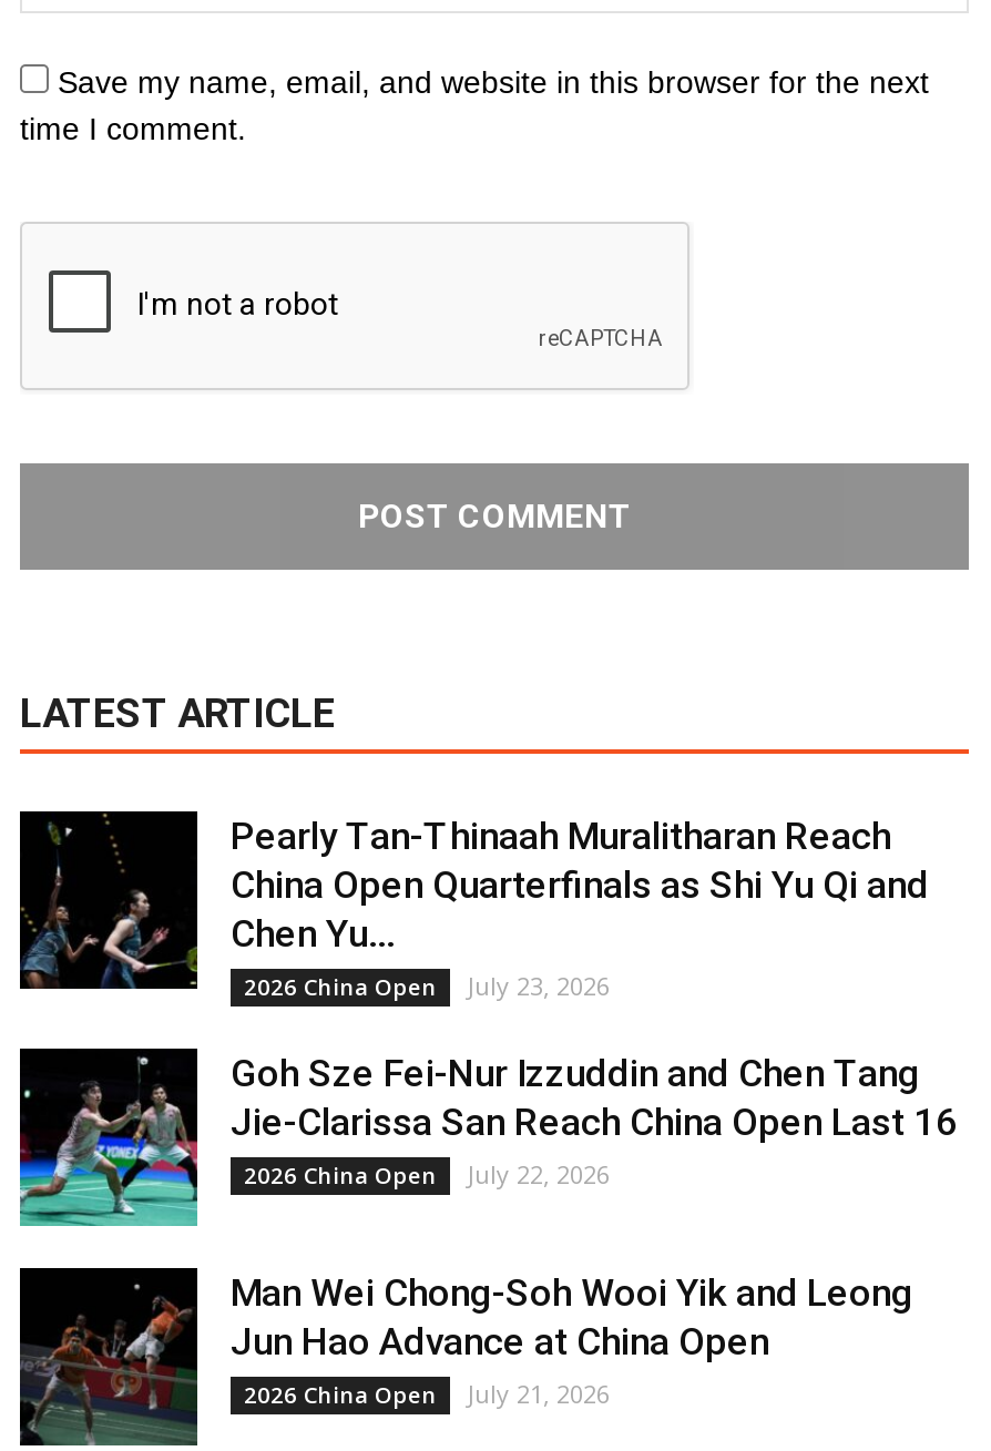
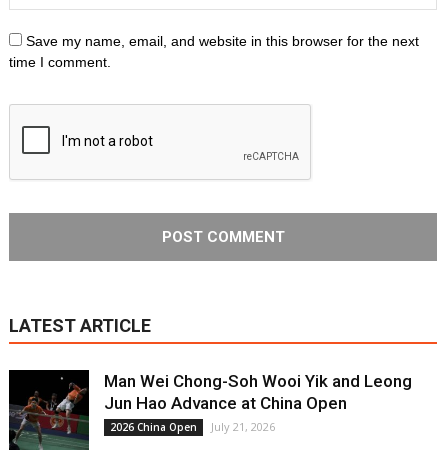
- [image]
- Pearly Tan-Thinaah Muralitharan Reach
- China Open Quarterfinals as Shi Yu Qi and
- Chen Yu...
- 2026 China Open
- July 23, 2026
- Goh Sze Fei-Nur Izzuddin and Chen Tang
- Jie-Clarissa San Reach China Open Last 16
- 2026 China Open
- July 22, 2026

- [image]
